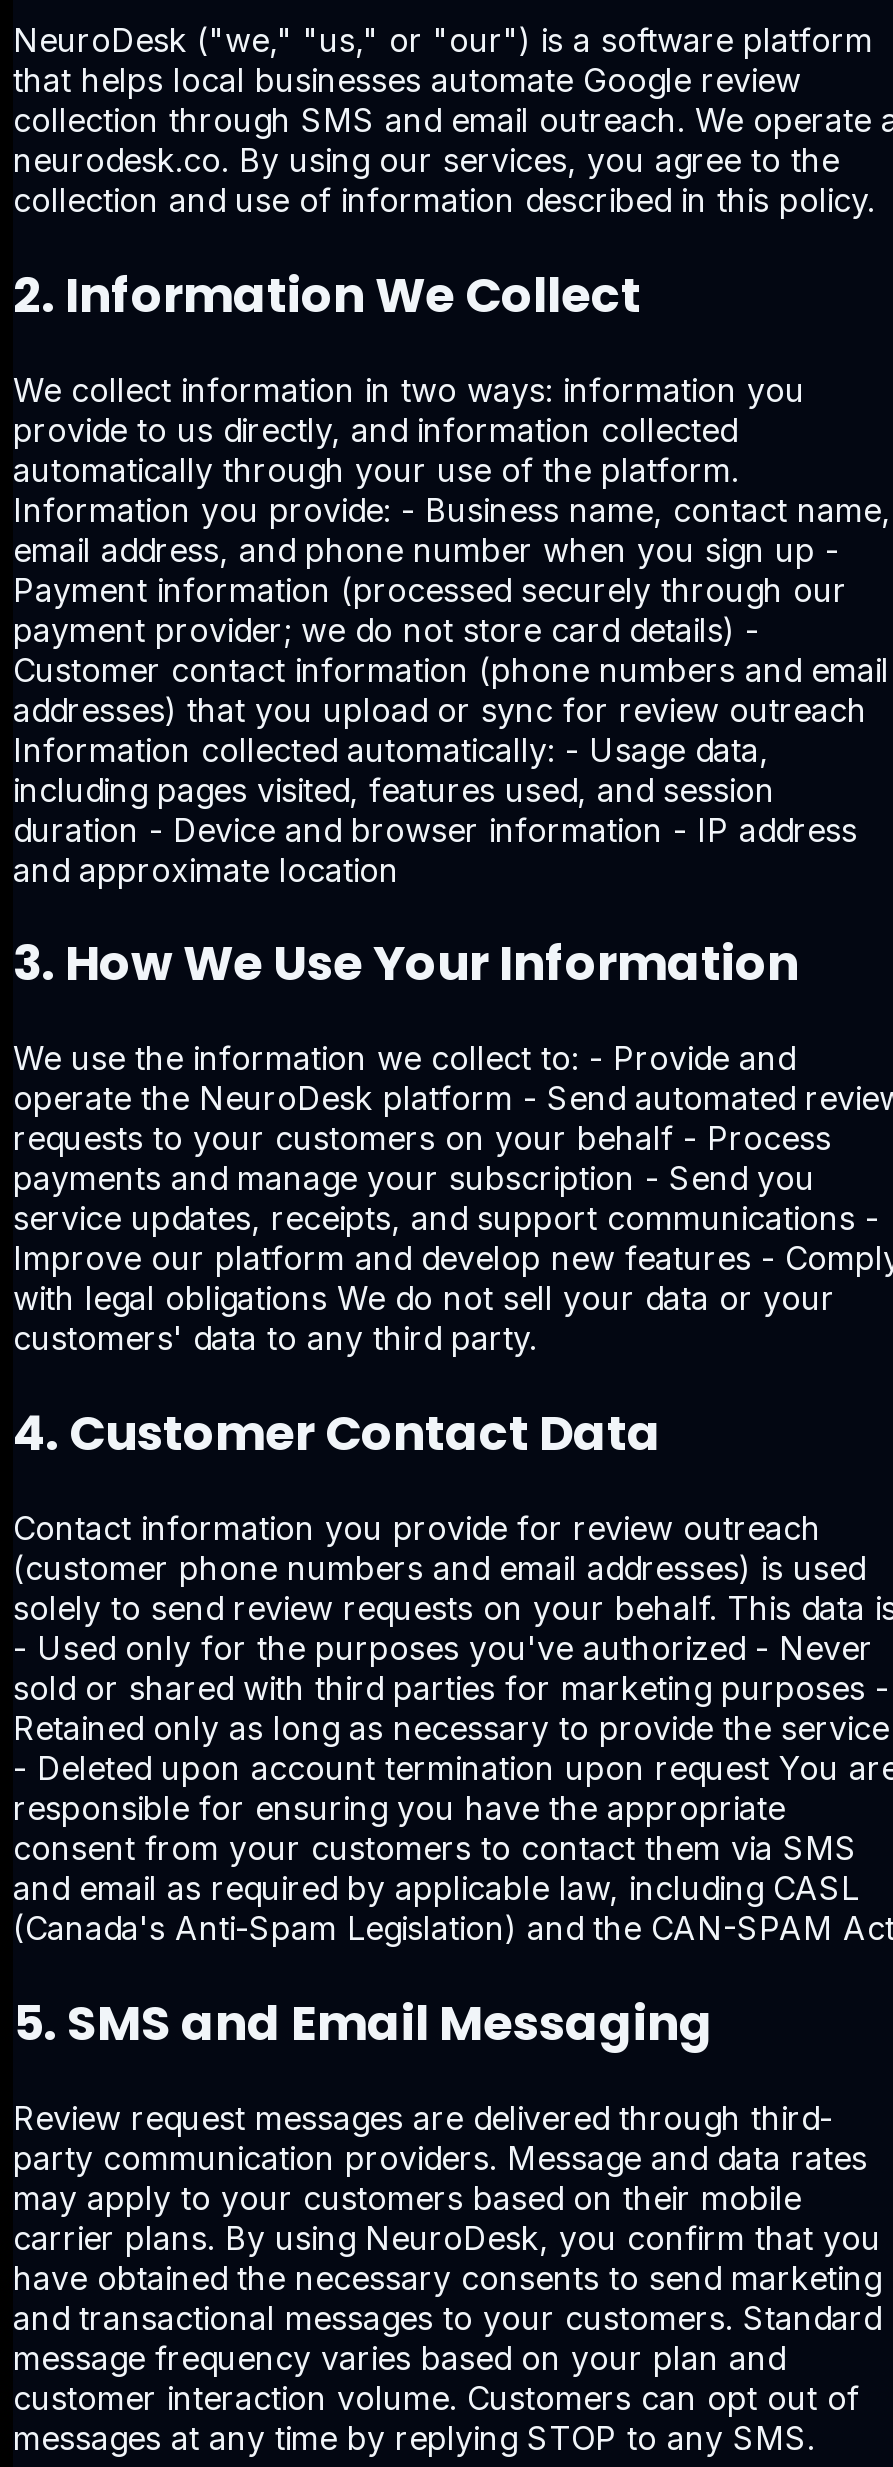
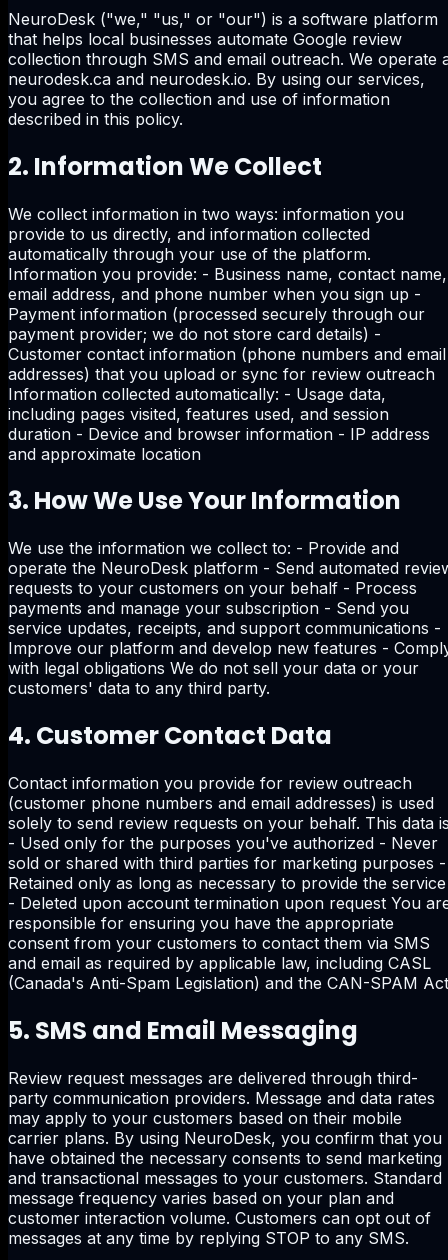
- neurodesk.co. By using our services, you agree to the
- collection and use of information described in this policy.
+ neurodesk.ca and neurodesk.io. By using our services,
+ you agree to the collection and use of information
+ described in this policy.
